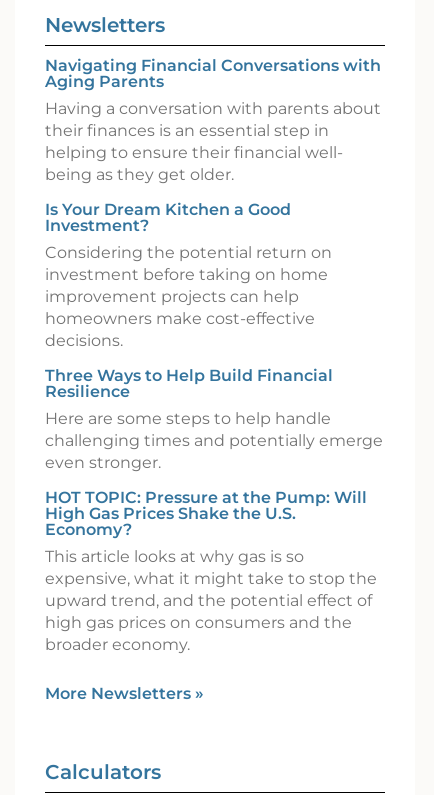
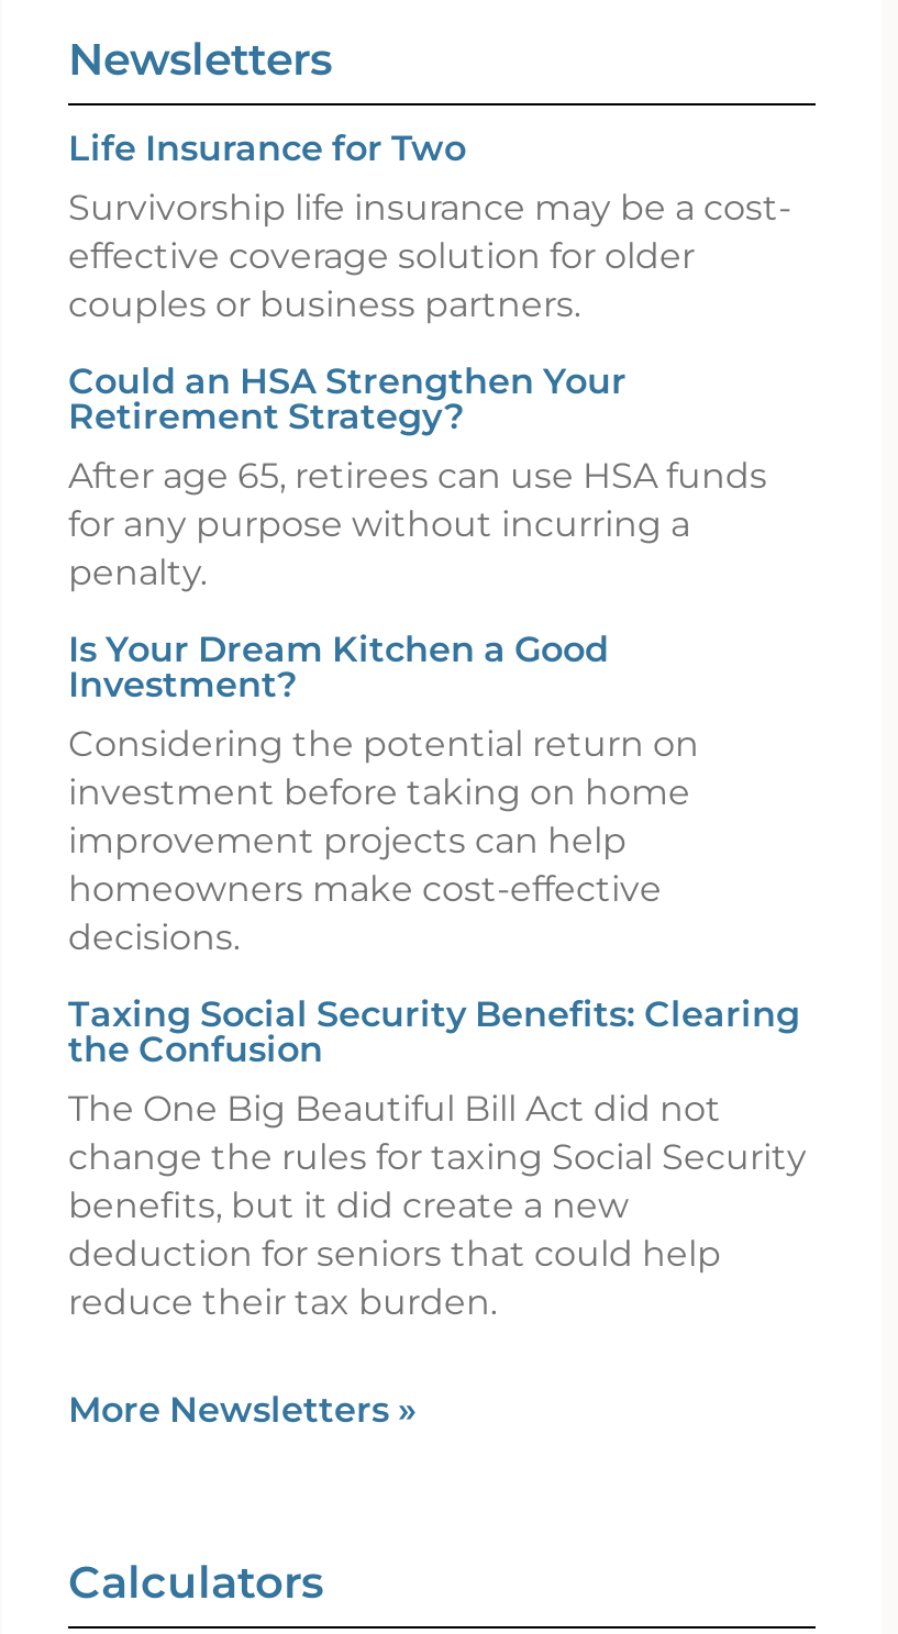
- Navigating Financial Conversations with
- Aging Parents
- Having a conversation with parents about
- their finances is an essential step in
- helping to ensure their financial well-
- being as they get older.
+ Life Insurance for Two
+ Survivorship life insurance may be a cost-
+ effective coverage solution for older
+ couples or business partners.
+ Could an HSA Strengthen Your
+ Retirement Strategy?
+ After age 65, retirees can use HSA funds
+ for any purpose without incurring a
+ penalty.

moved down: Is Your Dream Kitchen a Good | Investment? | Considering the potential return on | investment before taking on home | improvement projects can help | homeowners make cost-effective | decisions.

- Three Ways to Help Build Financial
- Resilience
- Here are some steps to help handle
- challenging times and potentially emerge
- even stronger.
- HOT TOPIC: Pressure at the Pump: Will
- High Gas Prices Shake the U.S.
- Economy?
- This article looks at why gas is so
- expensive, what it might take to stop the
- upward trend, and the potential effect of
- high gas prices on consumers and the
- broader economy.
+ Taxing Social Security Benefits: Clearing
+ the Confusion
+ The One Big Beautiful Bill Act did not
+ change the rules for taxing Social Security
+ benefits, but it did create a new
+ deduction for seniors that could help
+ reduce their tax burden.
